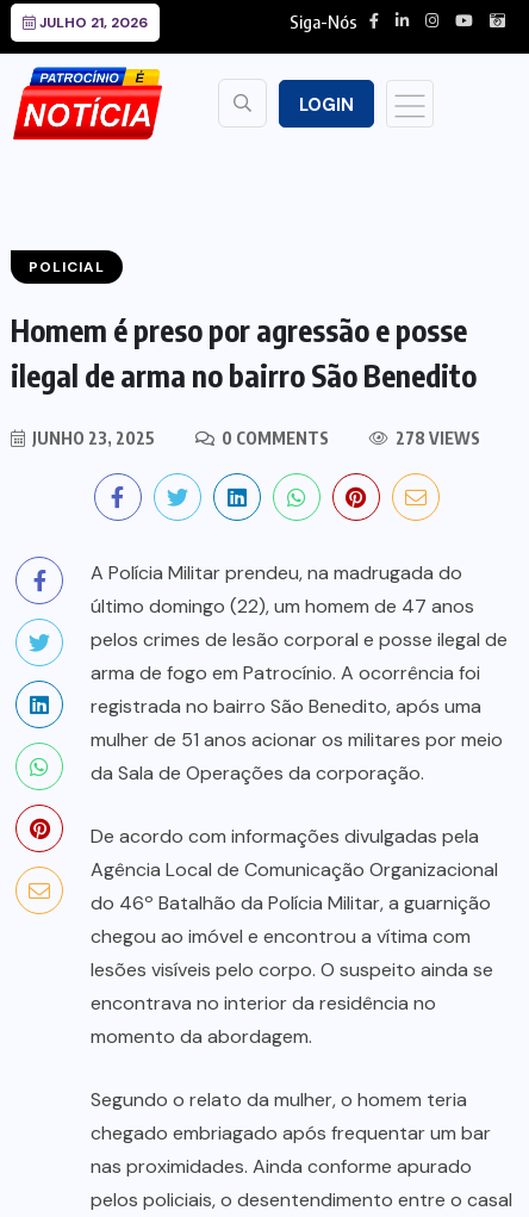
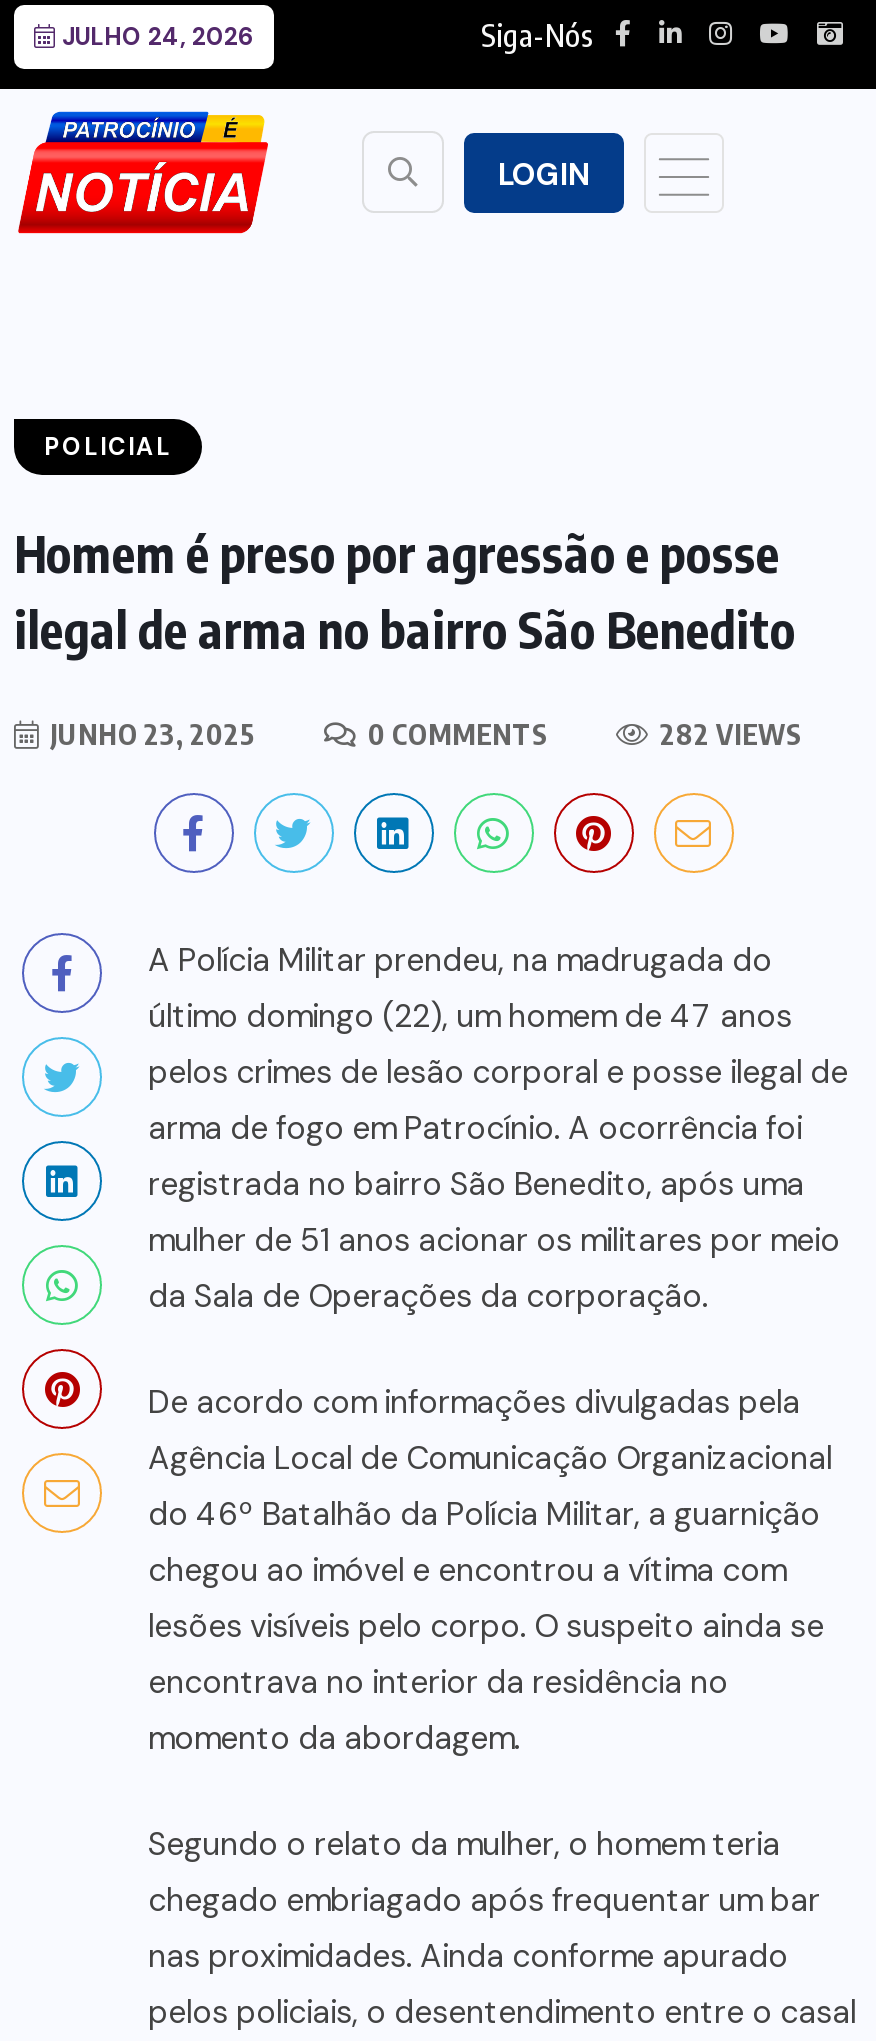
- JULHO 21, 2026
+ JULHO 24, 2026

- 278 VIEWS
+ 282 VIEWS
